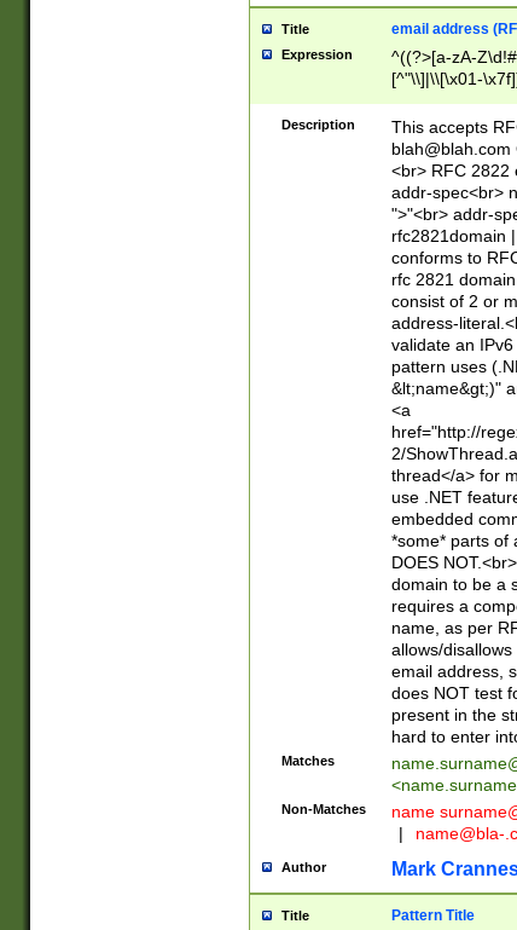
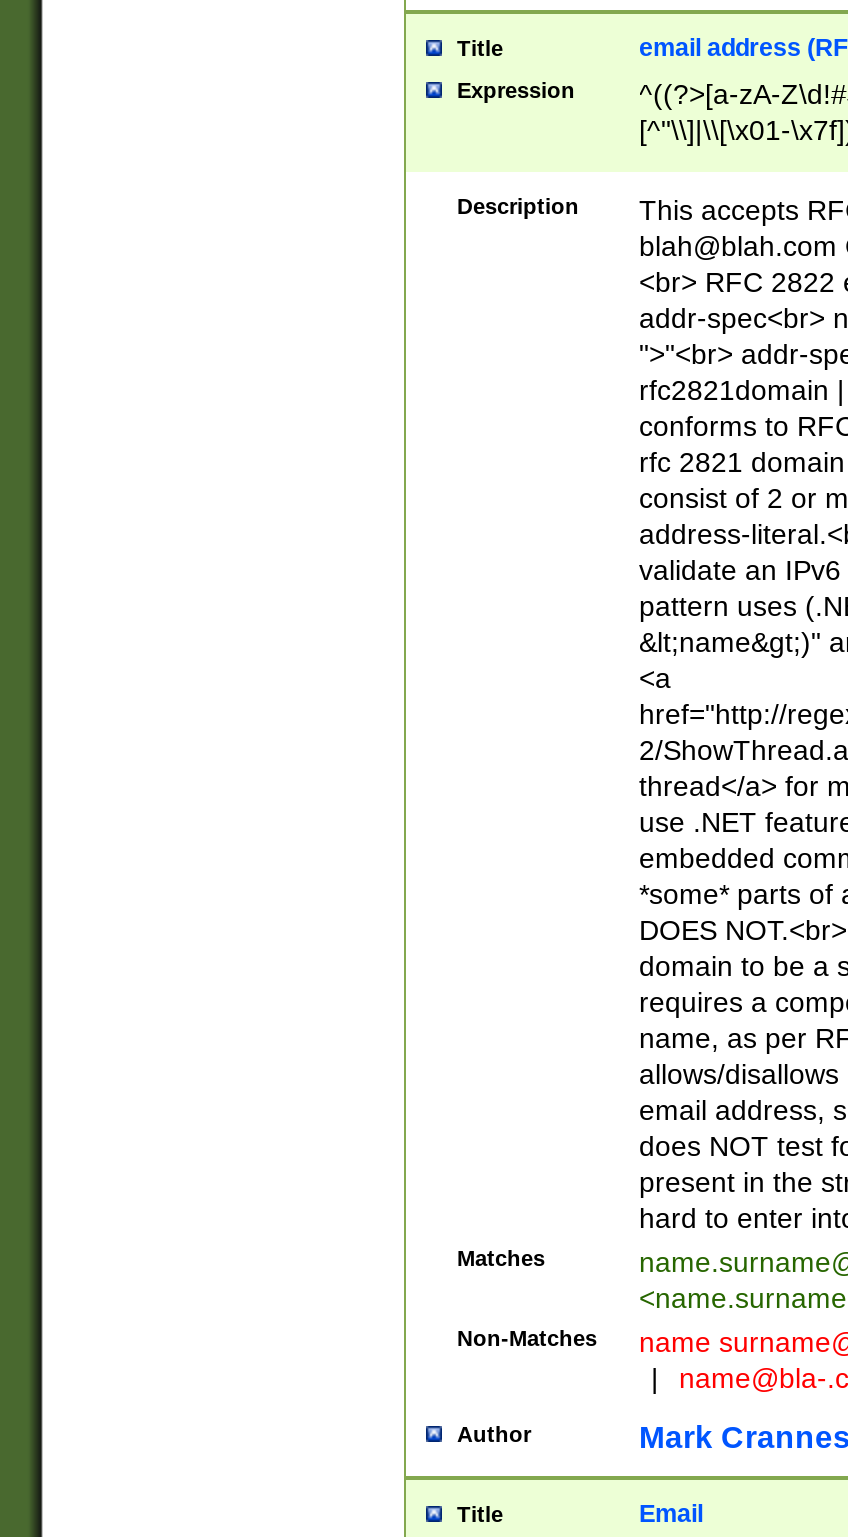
- Pattern Title
+ Email
